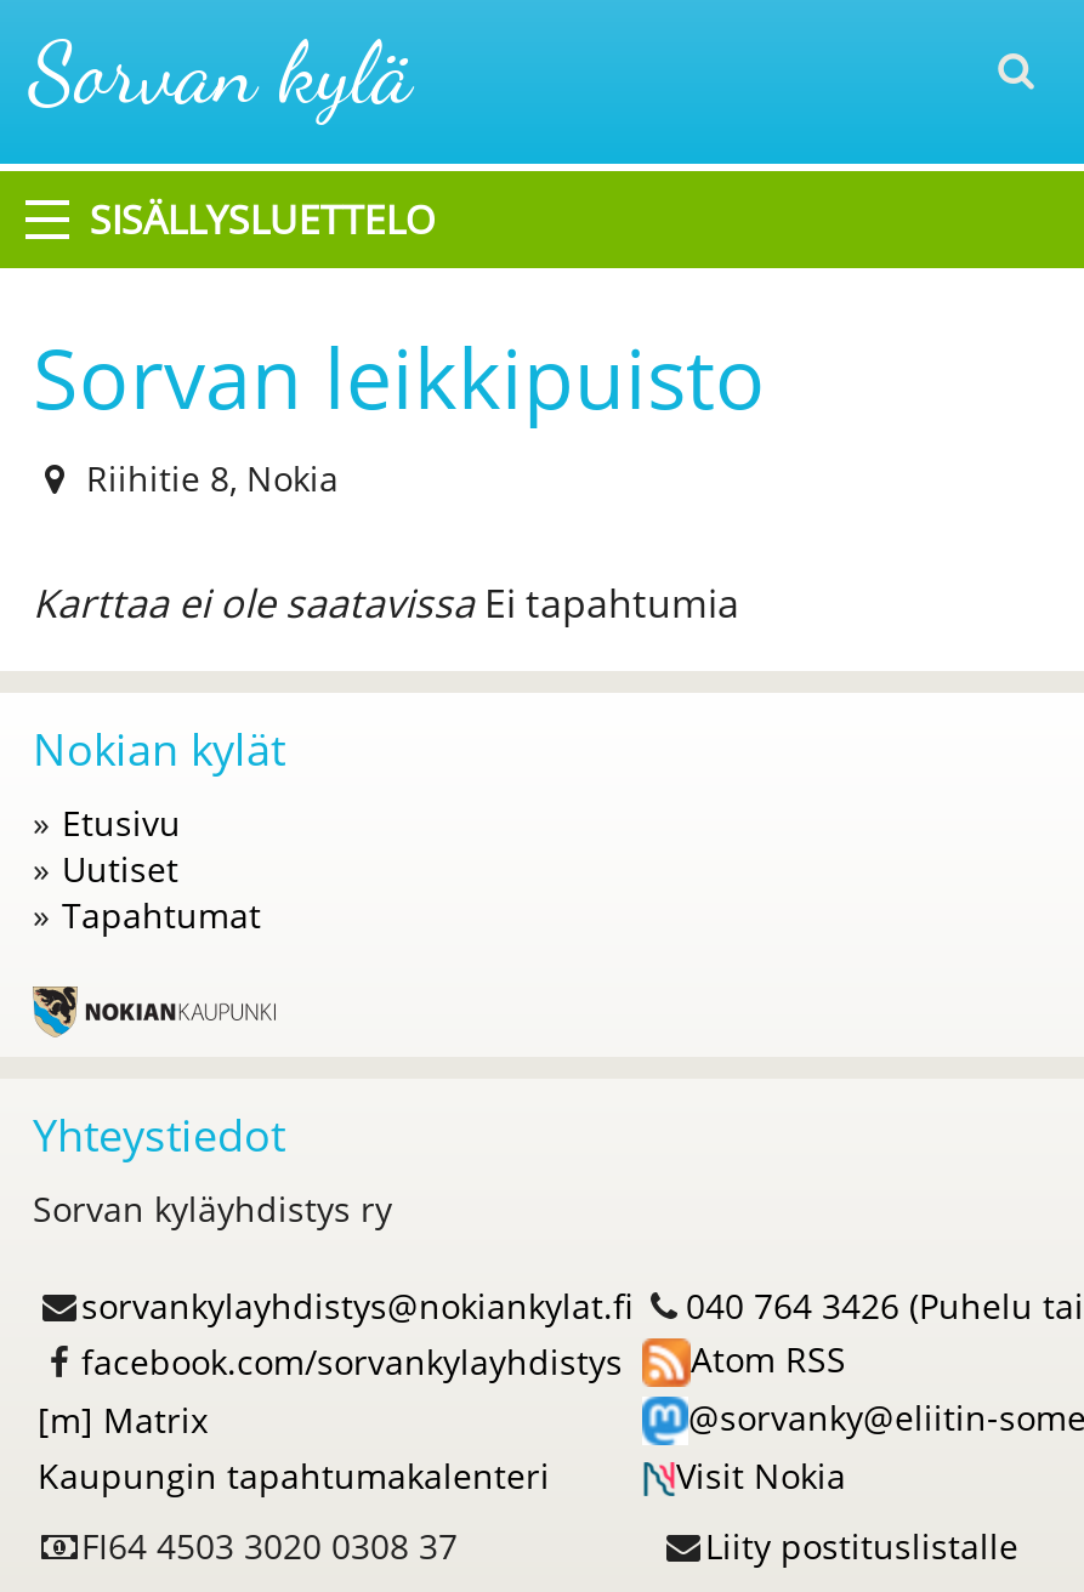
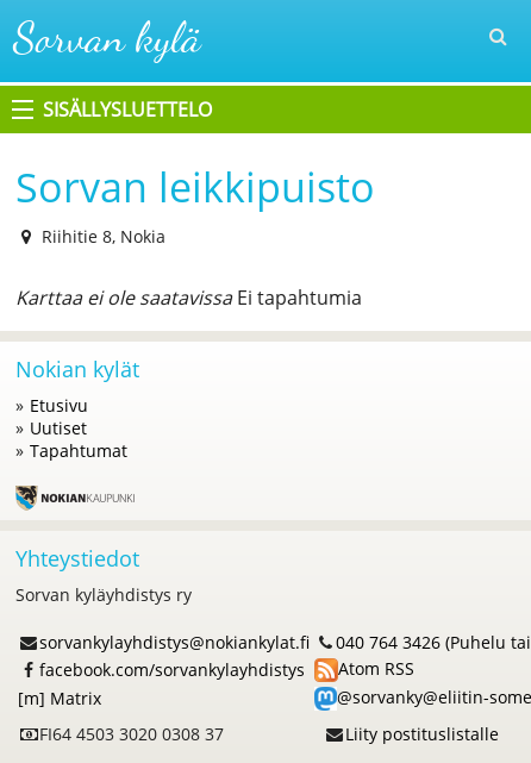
- Kaupungin tapahtumakalenteri
- Visit Nokia
